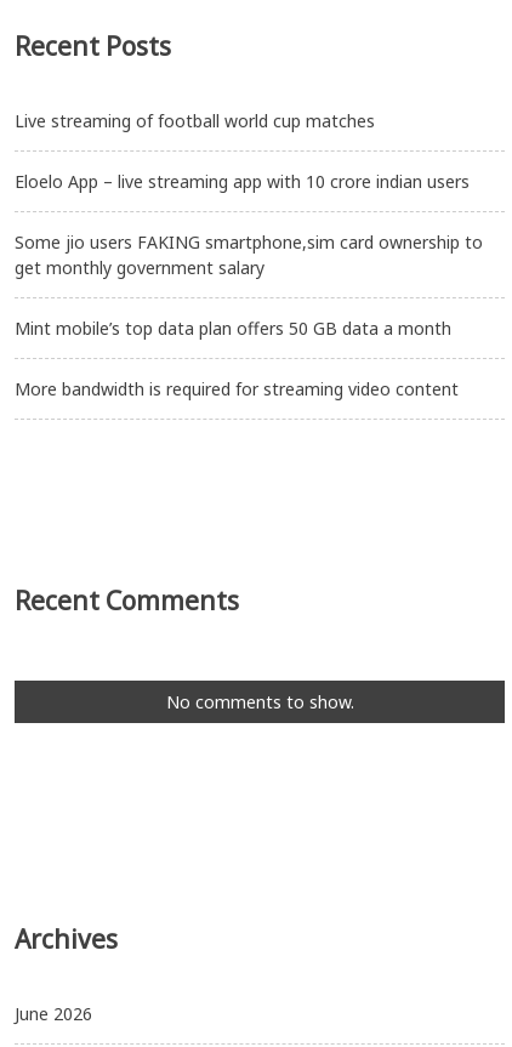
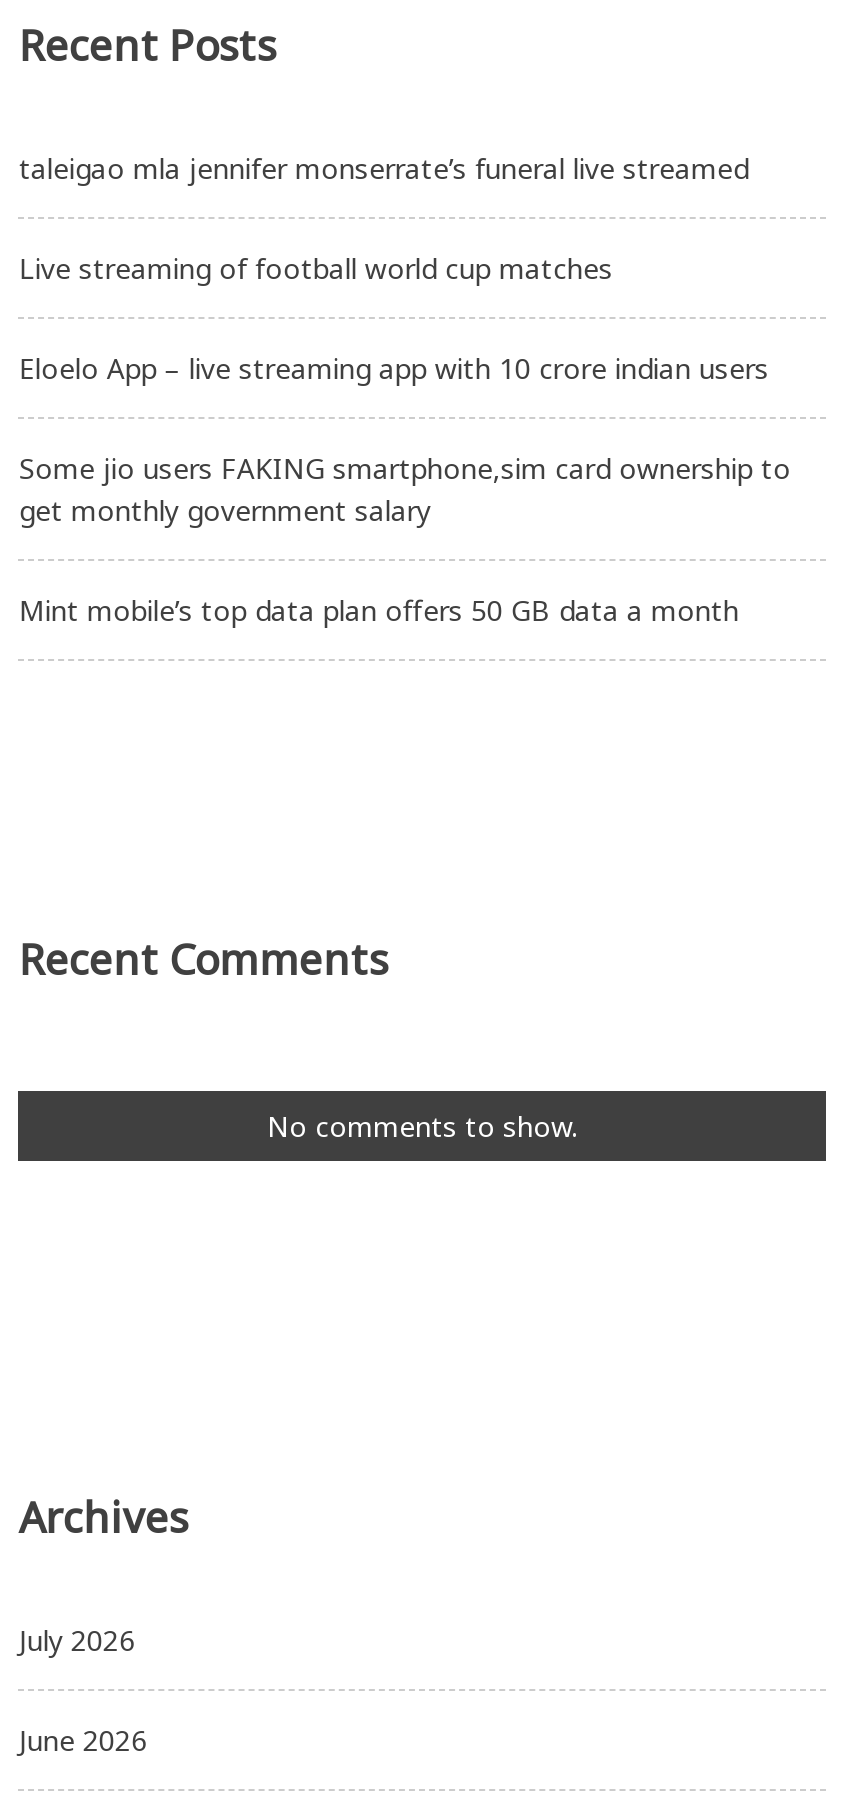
+ taleigao mla jennifer monserrate’s funeral live streamed

- More bandwidth is required for streaming video content

+ July 2026
